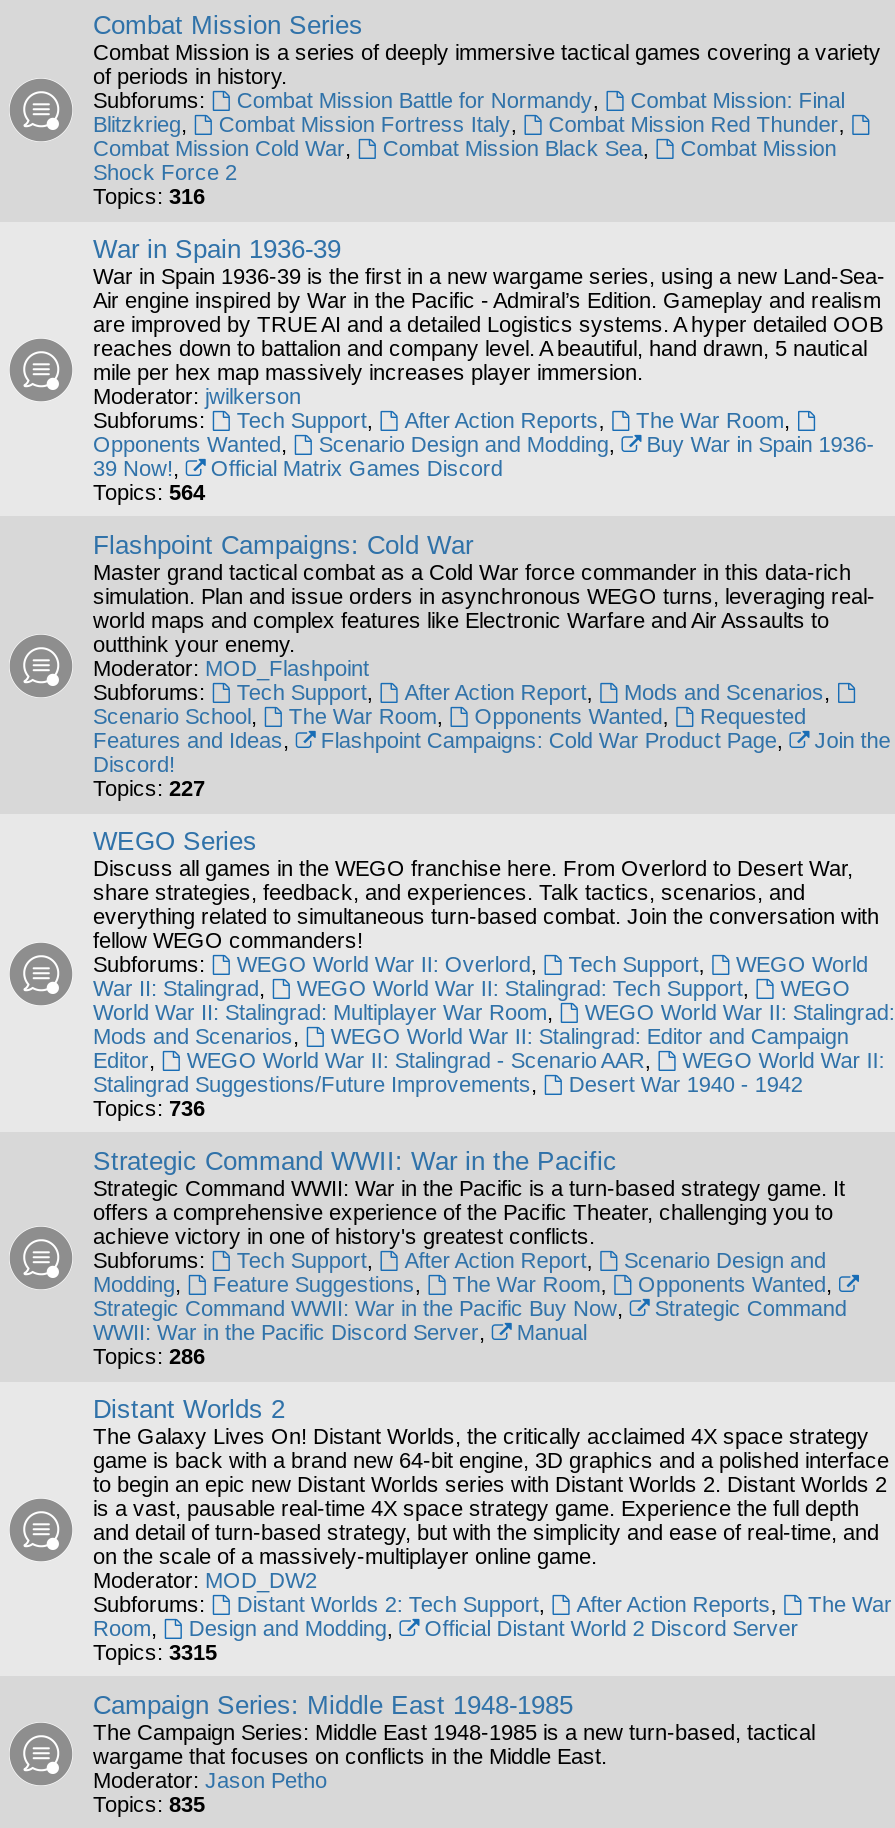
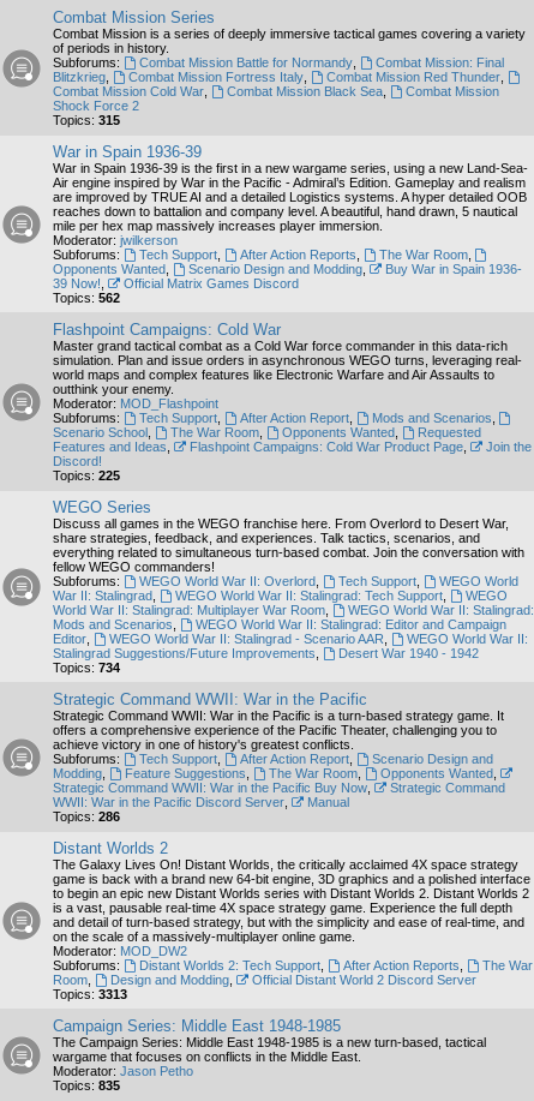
- Topics: 316
+ Topics: 315

- Topics: 564
+ Topics: 562

- Topics: 227
+ Topics: 225

- Topics: 736
+ Topics: 734

- Topics:3315
+ Topics:3313
